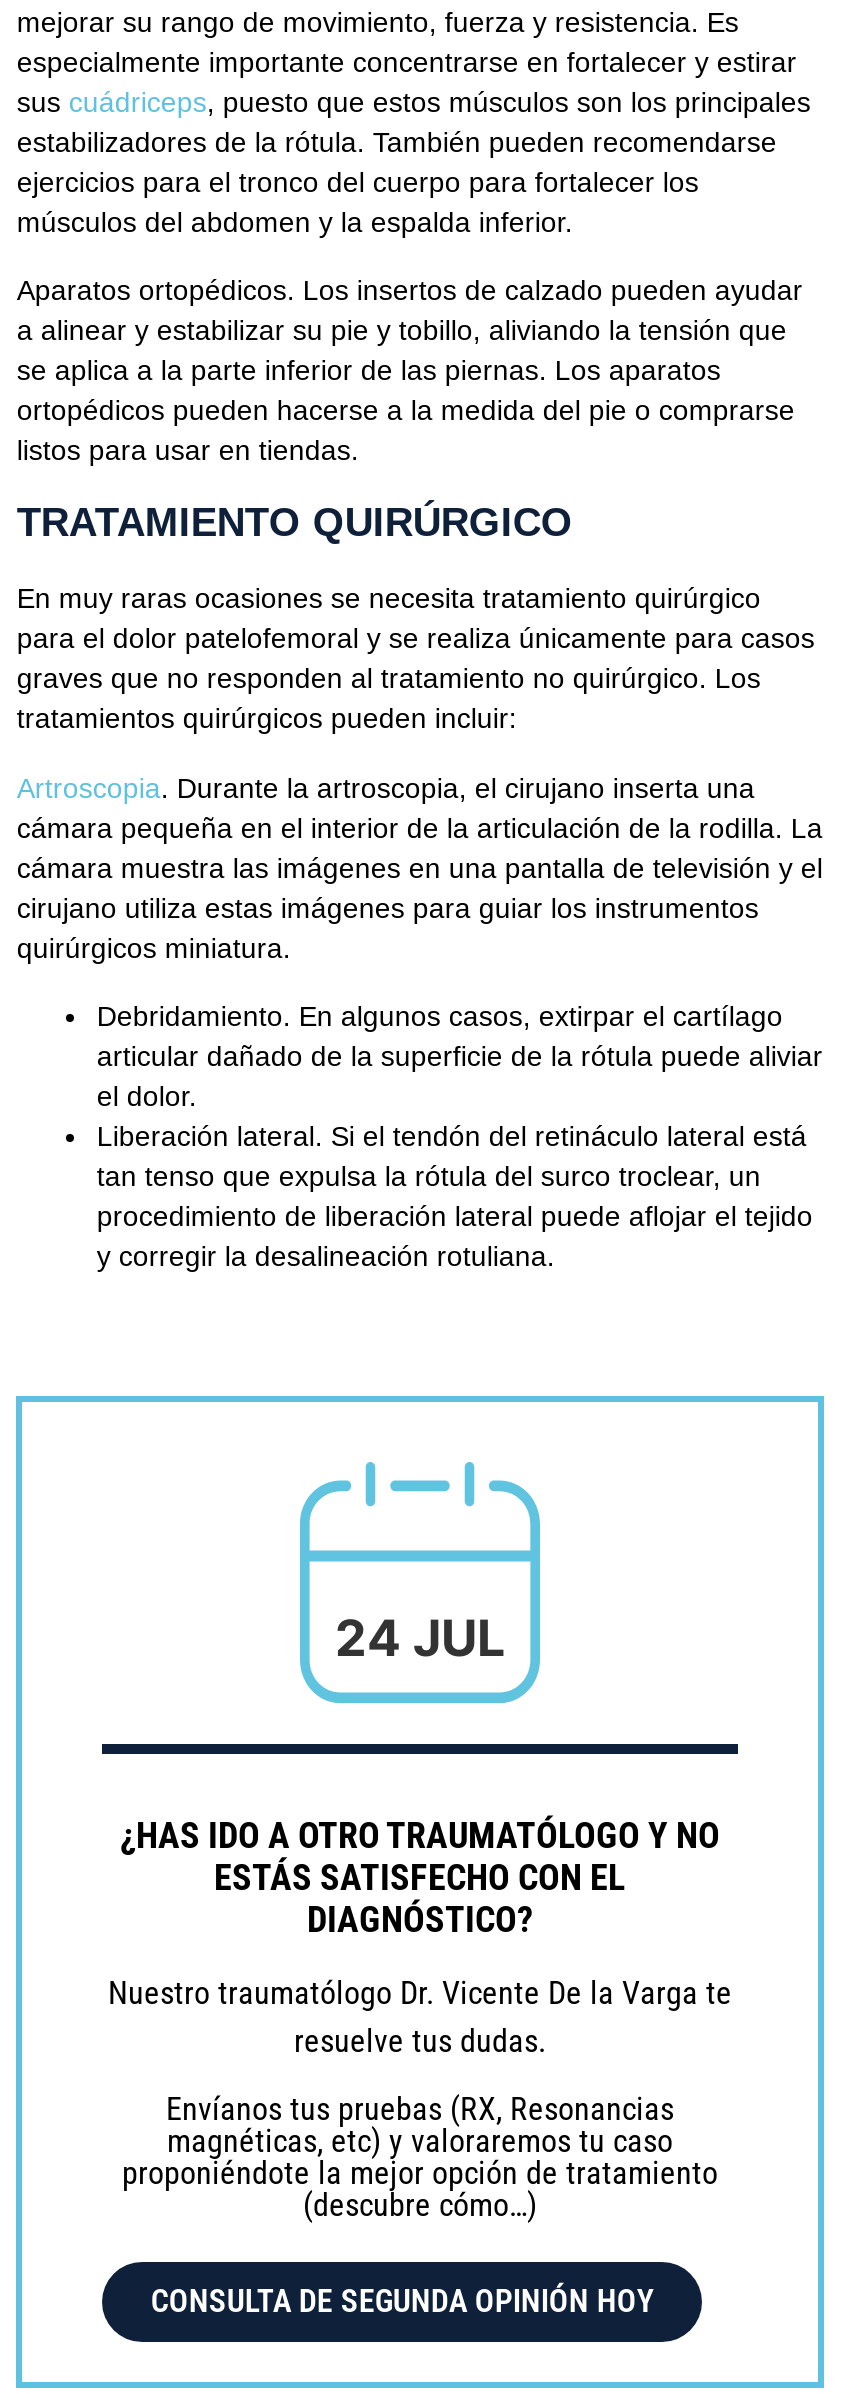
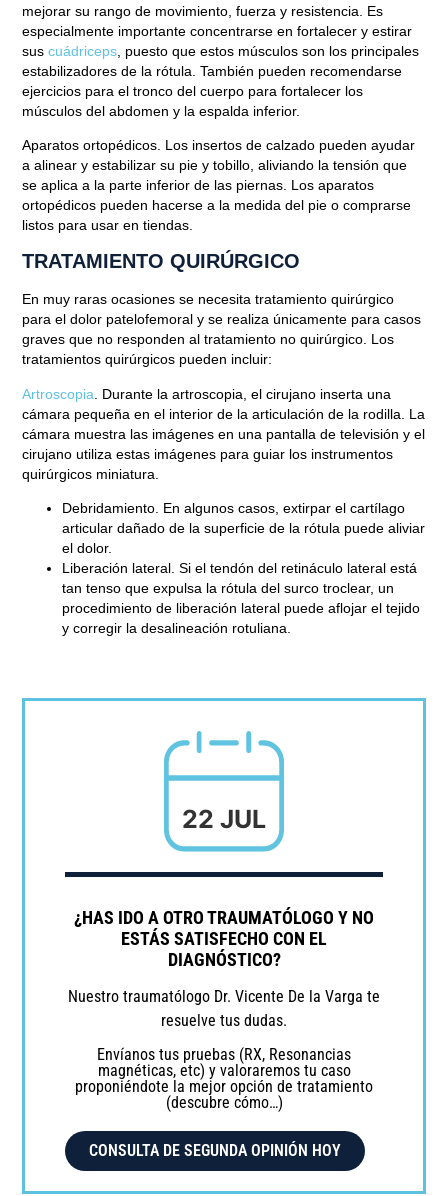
- 24 JUL
+ 22 JUL
